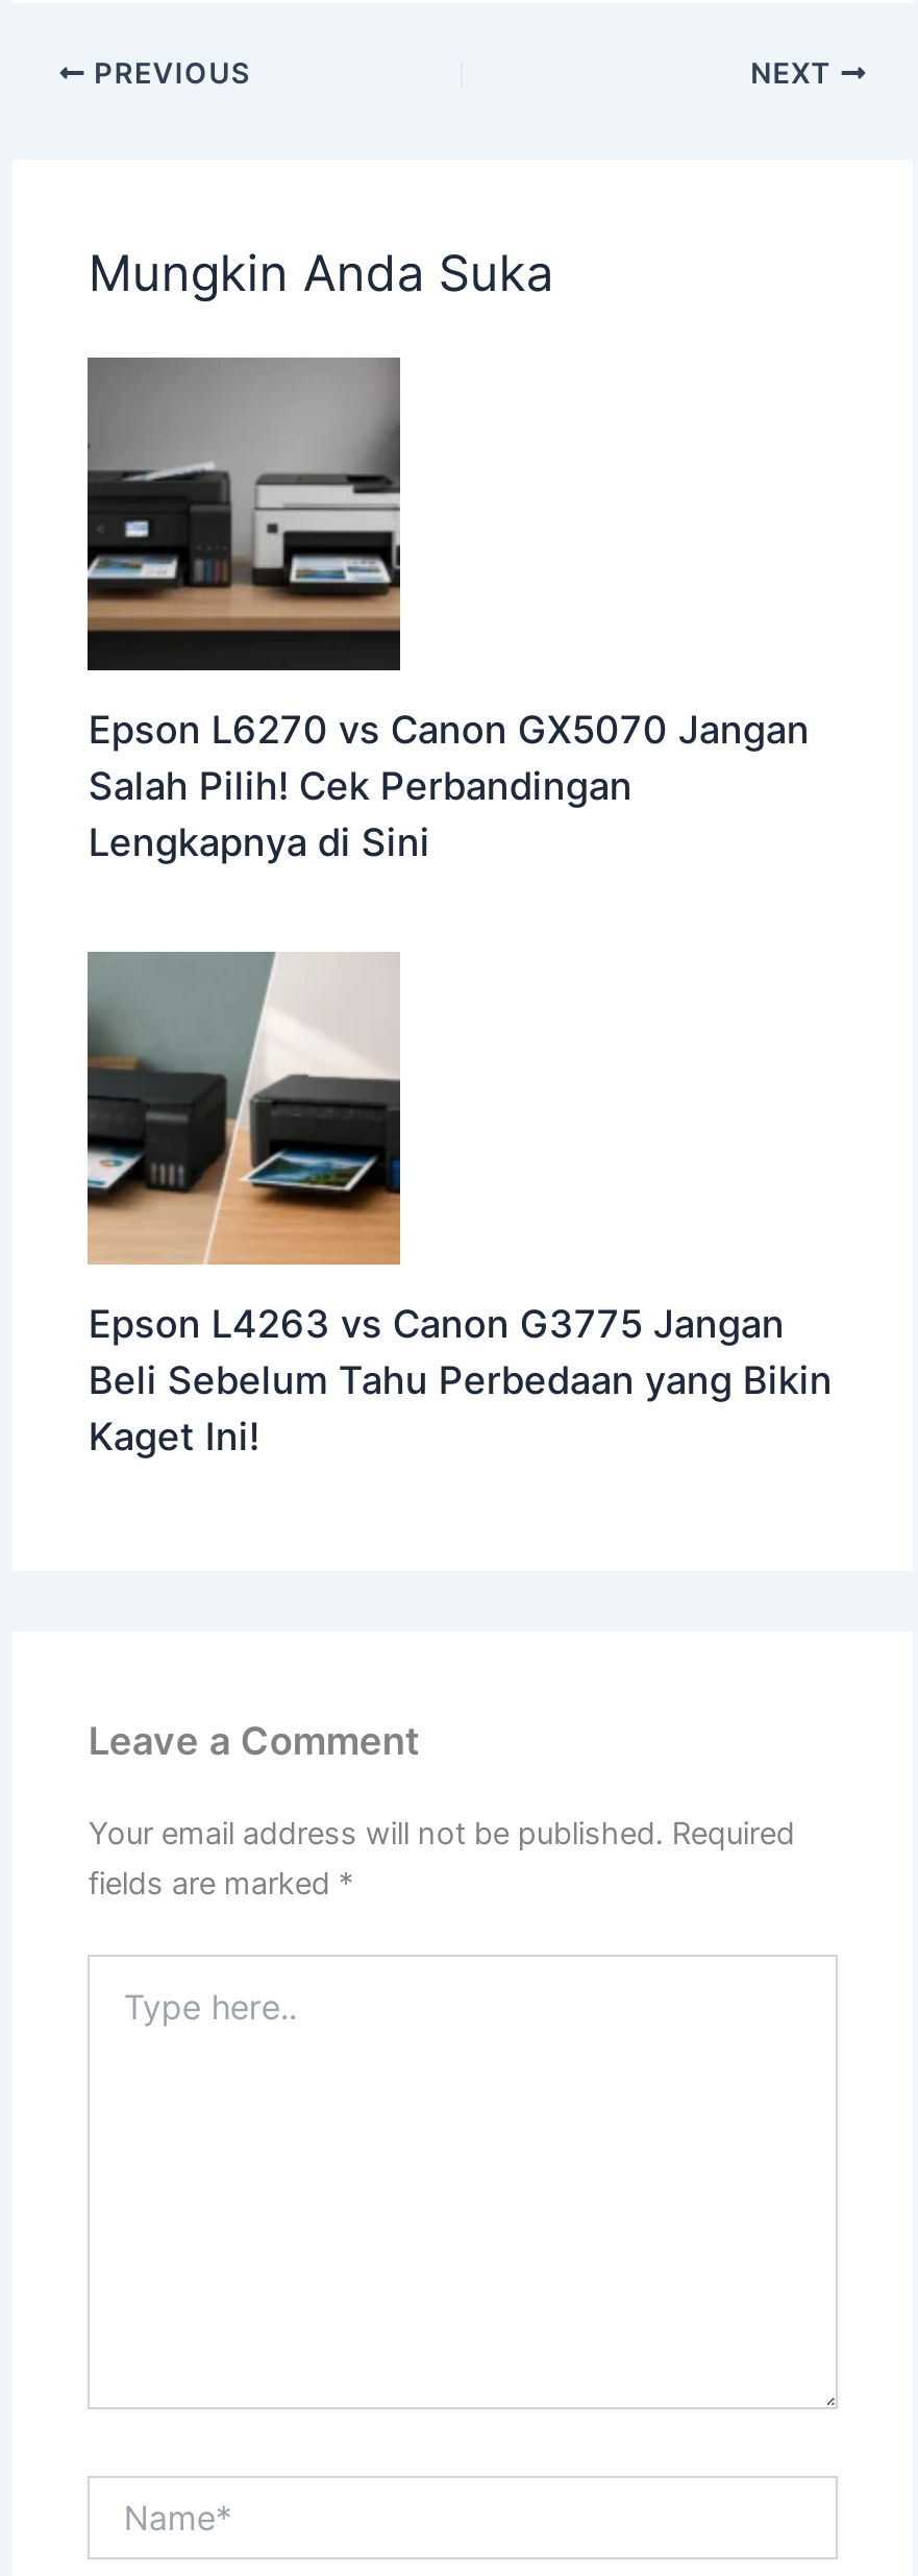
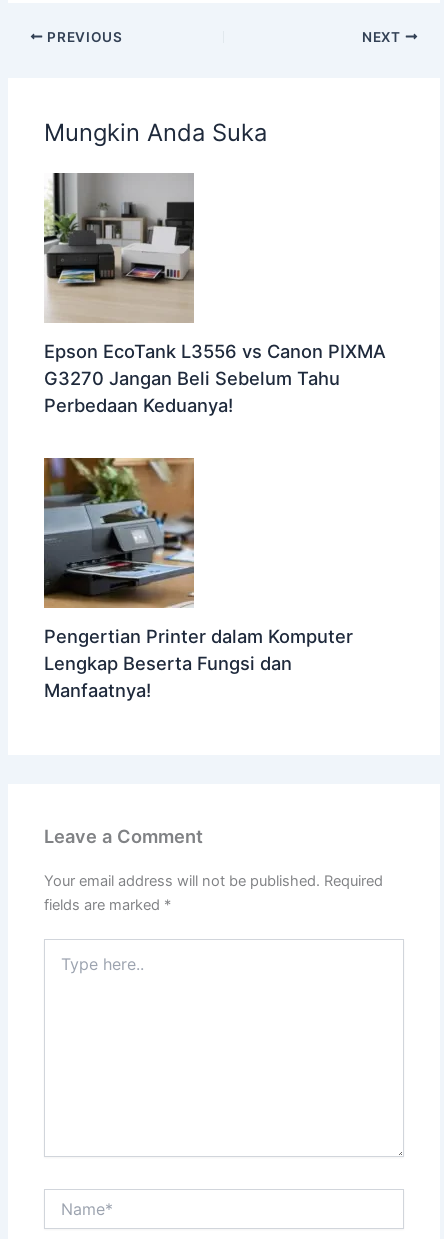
- [image]
- Epson L6270 vs Canon GX5070 Jangan
- Salah Pilih! Cek Perbandingan
- Lengkapnya di Sini
+ [image]
+ Epson EcoTank L3556 vs Canon PIXMA
+ G3270 Jangan Beli Sebelum Tahu
+ Perbedaan Keduanya!

- [image]
- Epson L4263 vs Canon G3775 Jangan
- Beli Sebelum Tahu Perbedaan yang Bikin
- Kaget Ini!
+ [image]
+ Pengertian Printer dalam Komputer
+ Lengkap Beserta Fungsi dan
+ Manfaatnya!
